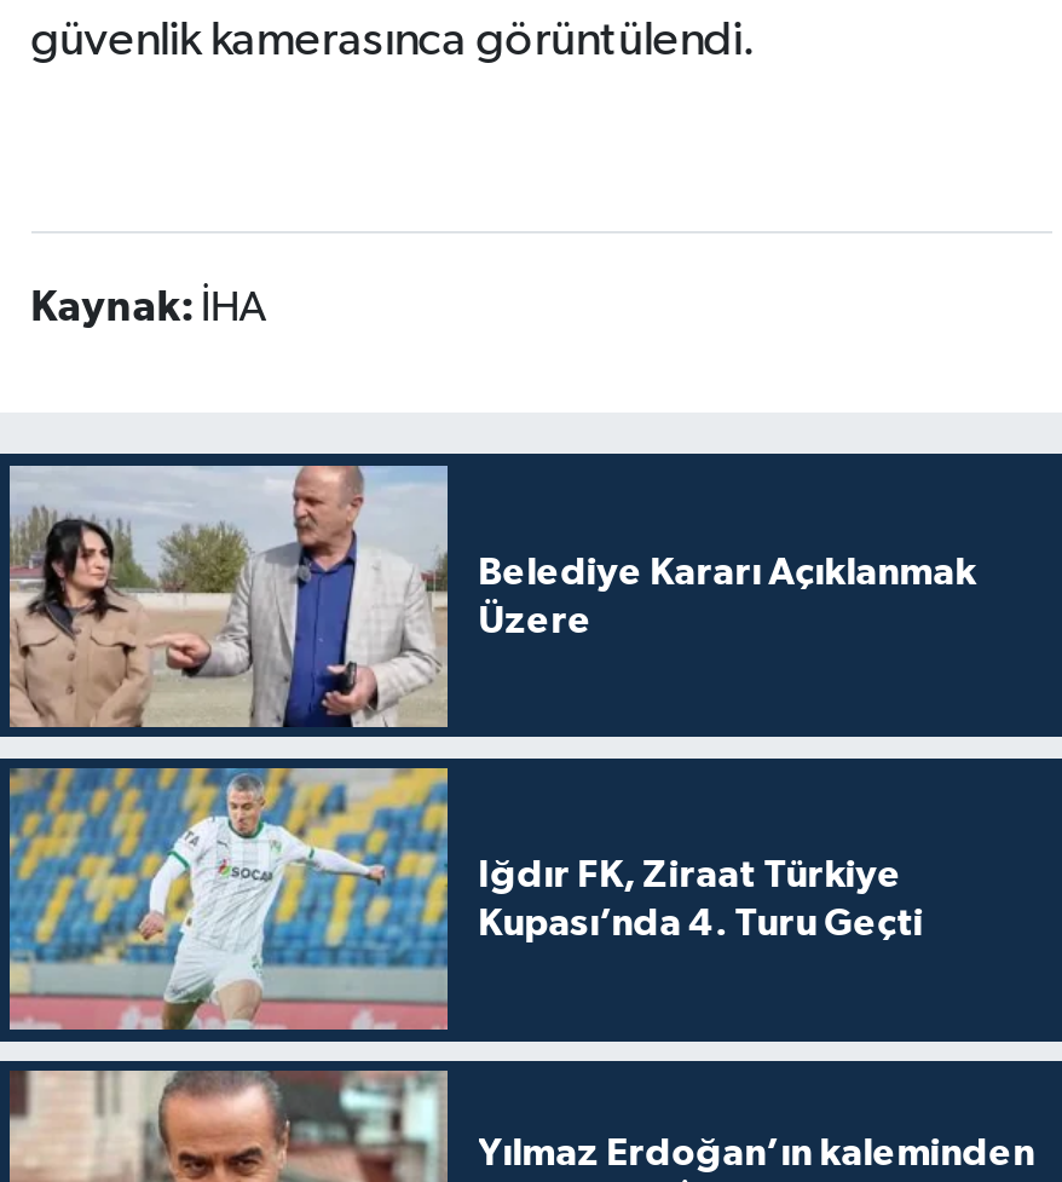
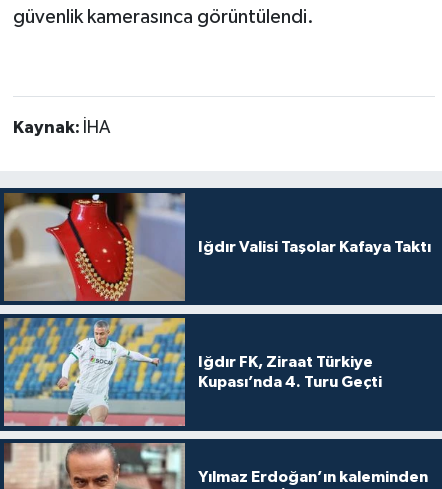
- [image]
- Belediye Kararı Açıklanmak
- Üzere
+ [image]
+ Iğdır Valisi Taşolar Kafaya Taktı
